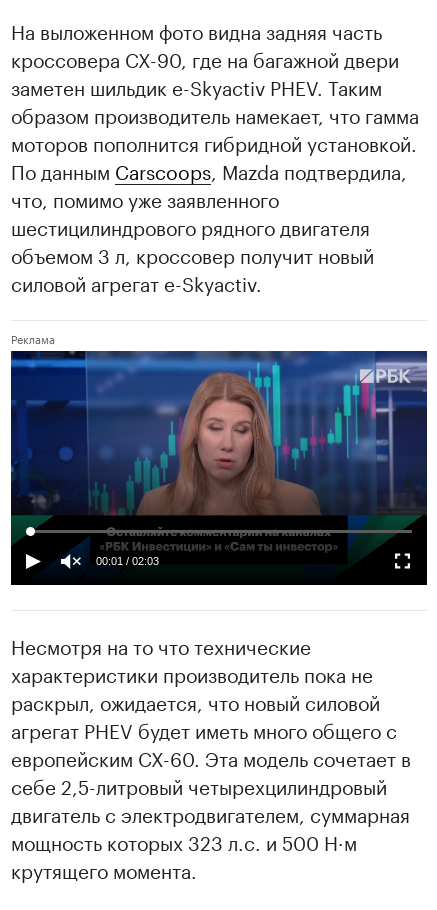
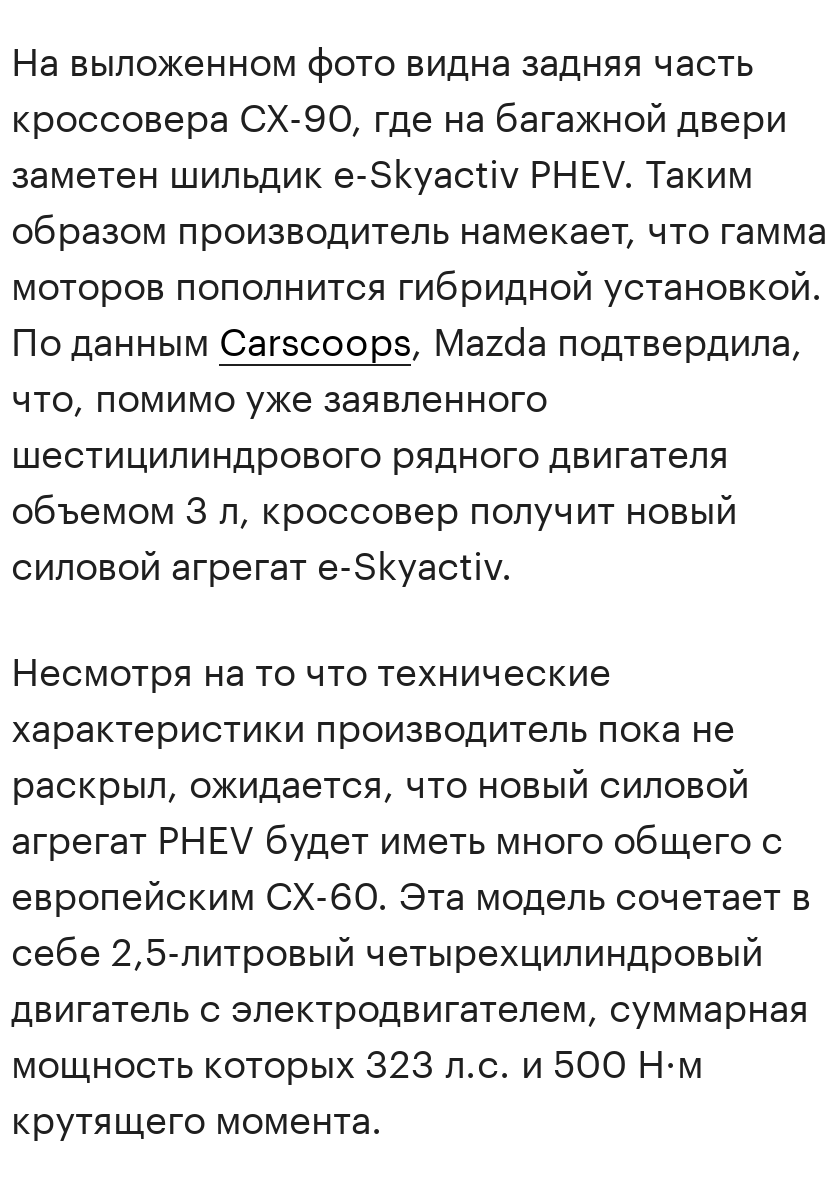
- [image]
- 00:01 / 02:03
